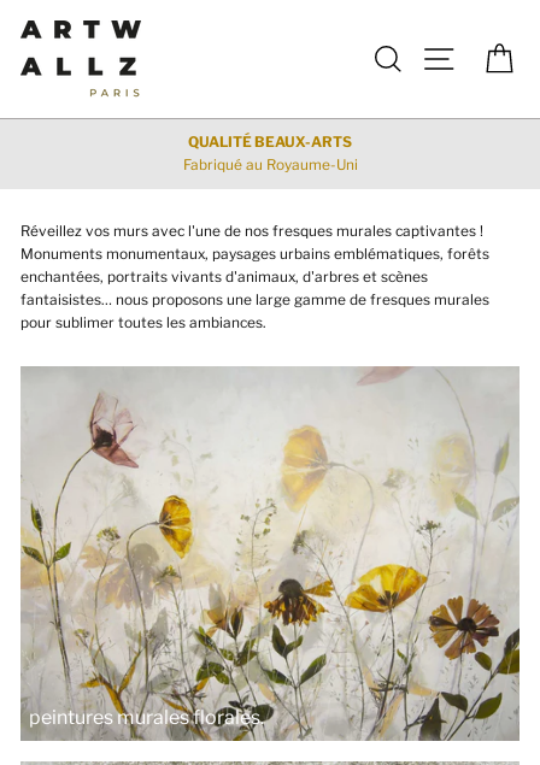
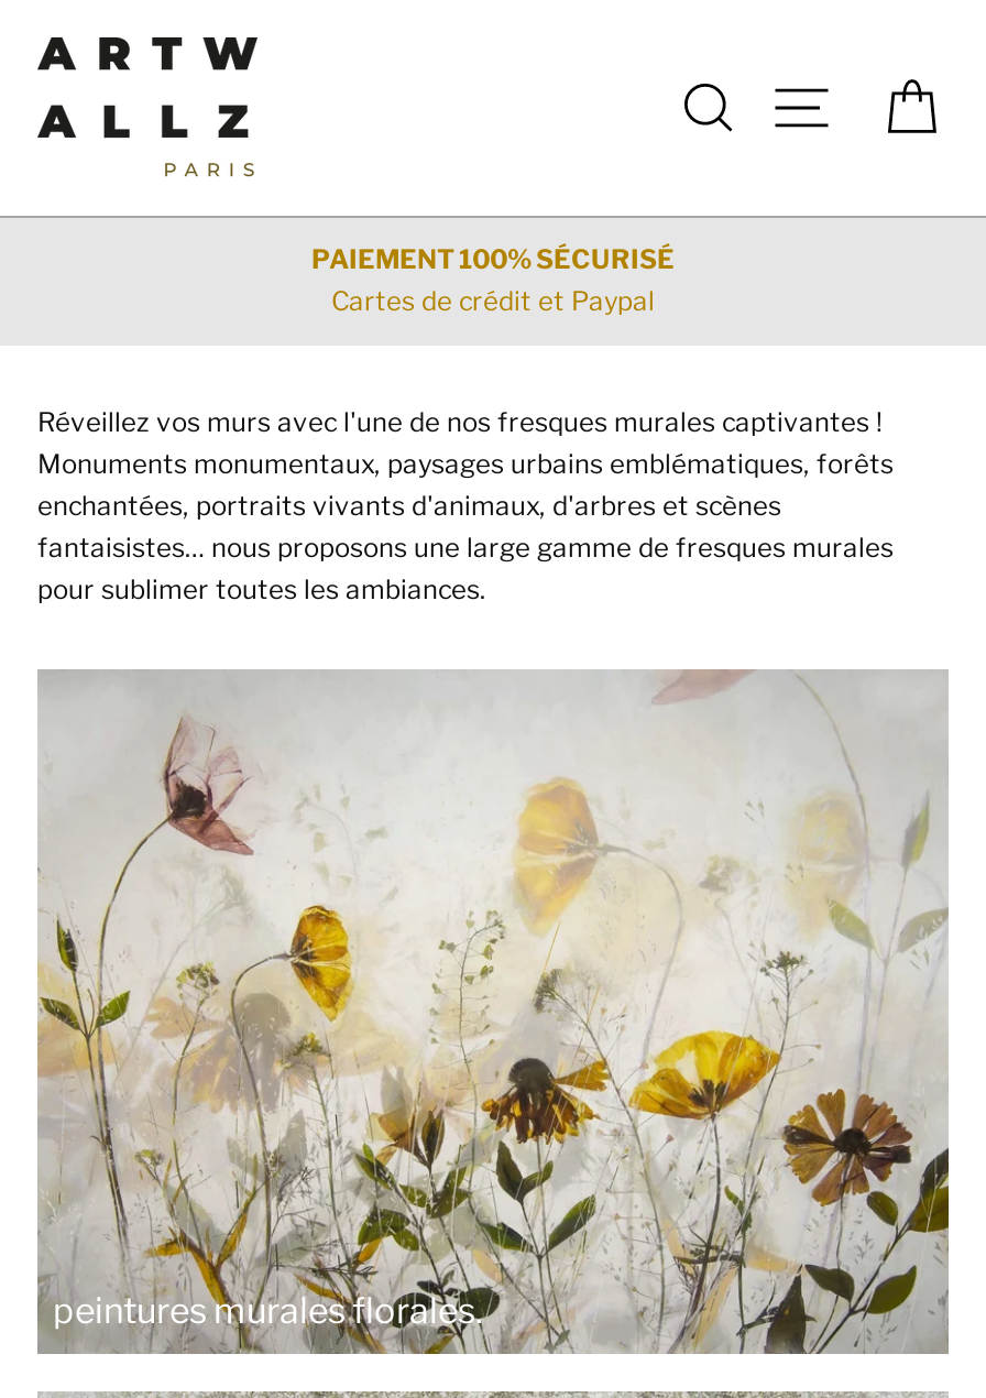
- QUALITÉ BEAUX-ARTS
- Fabriqué au Royaume-Uni
+ PAIEMENT 100% SÉCURISÉ
+ Cartes de crédit et Paypal
